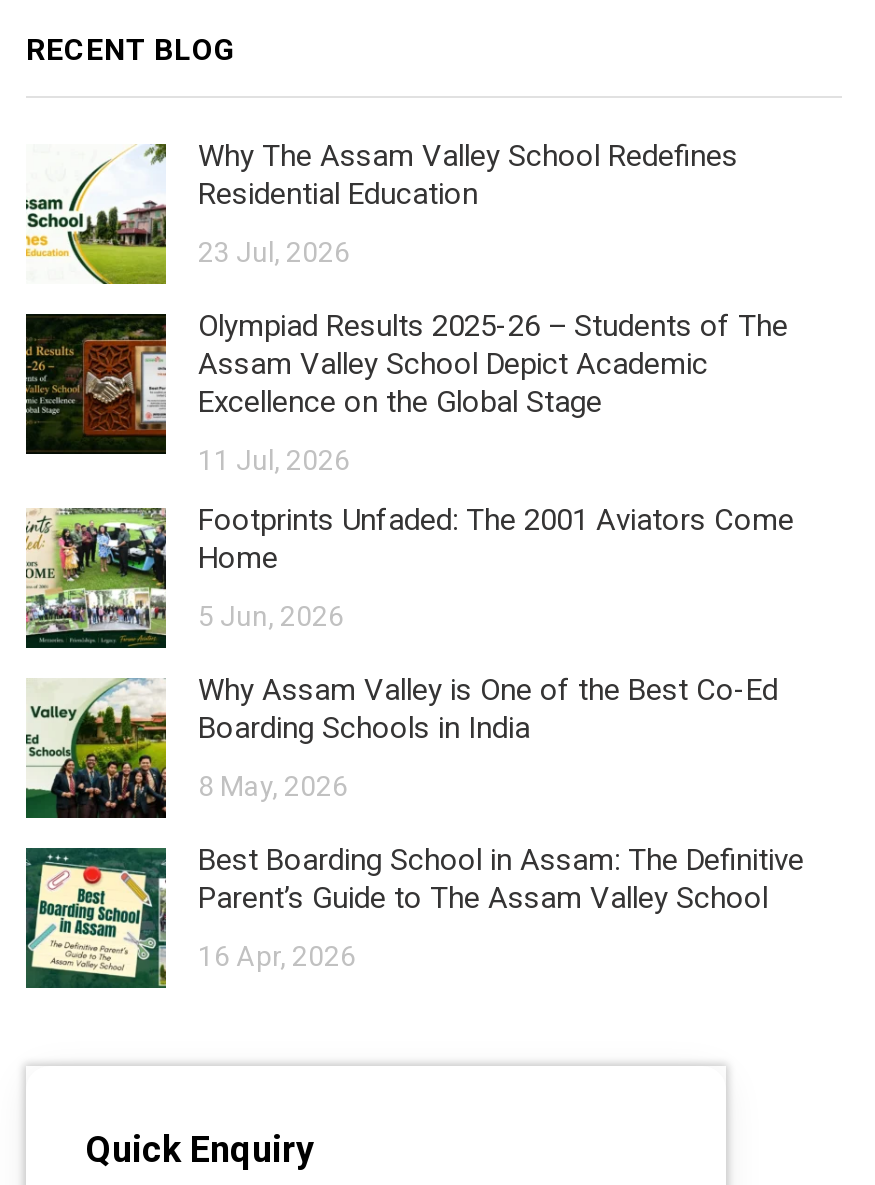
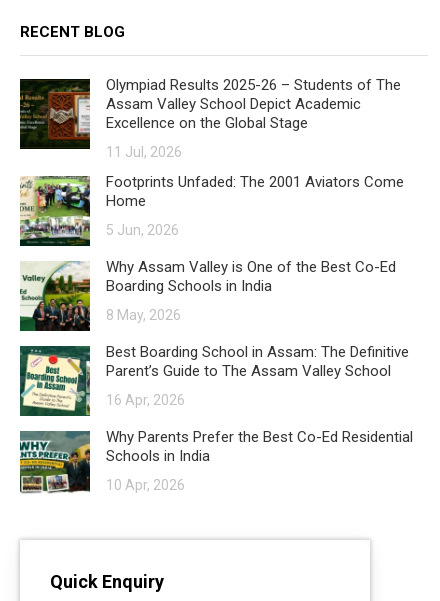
- [image]
- Why The Assam Valley School Redefines
- Residential Education
- 23 Jul, 2026

moved up: [image] | Olympiad Results 2025-26 – Students of The | Assam Valley School Depict Academic | ... | Parent’s Guide to The Assam Valley School | 16 Apr, 2026

+ [image]
+ Why Parents Prefer the Best Co-Ed Residential
+ Schools in India
+ 10 Apr, 2026
